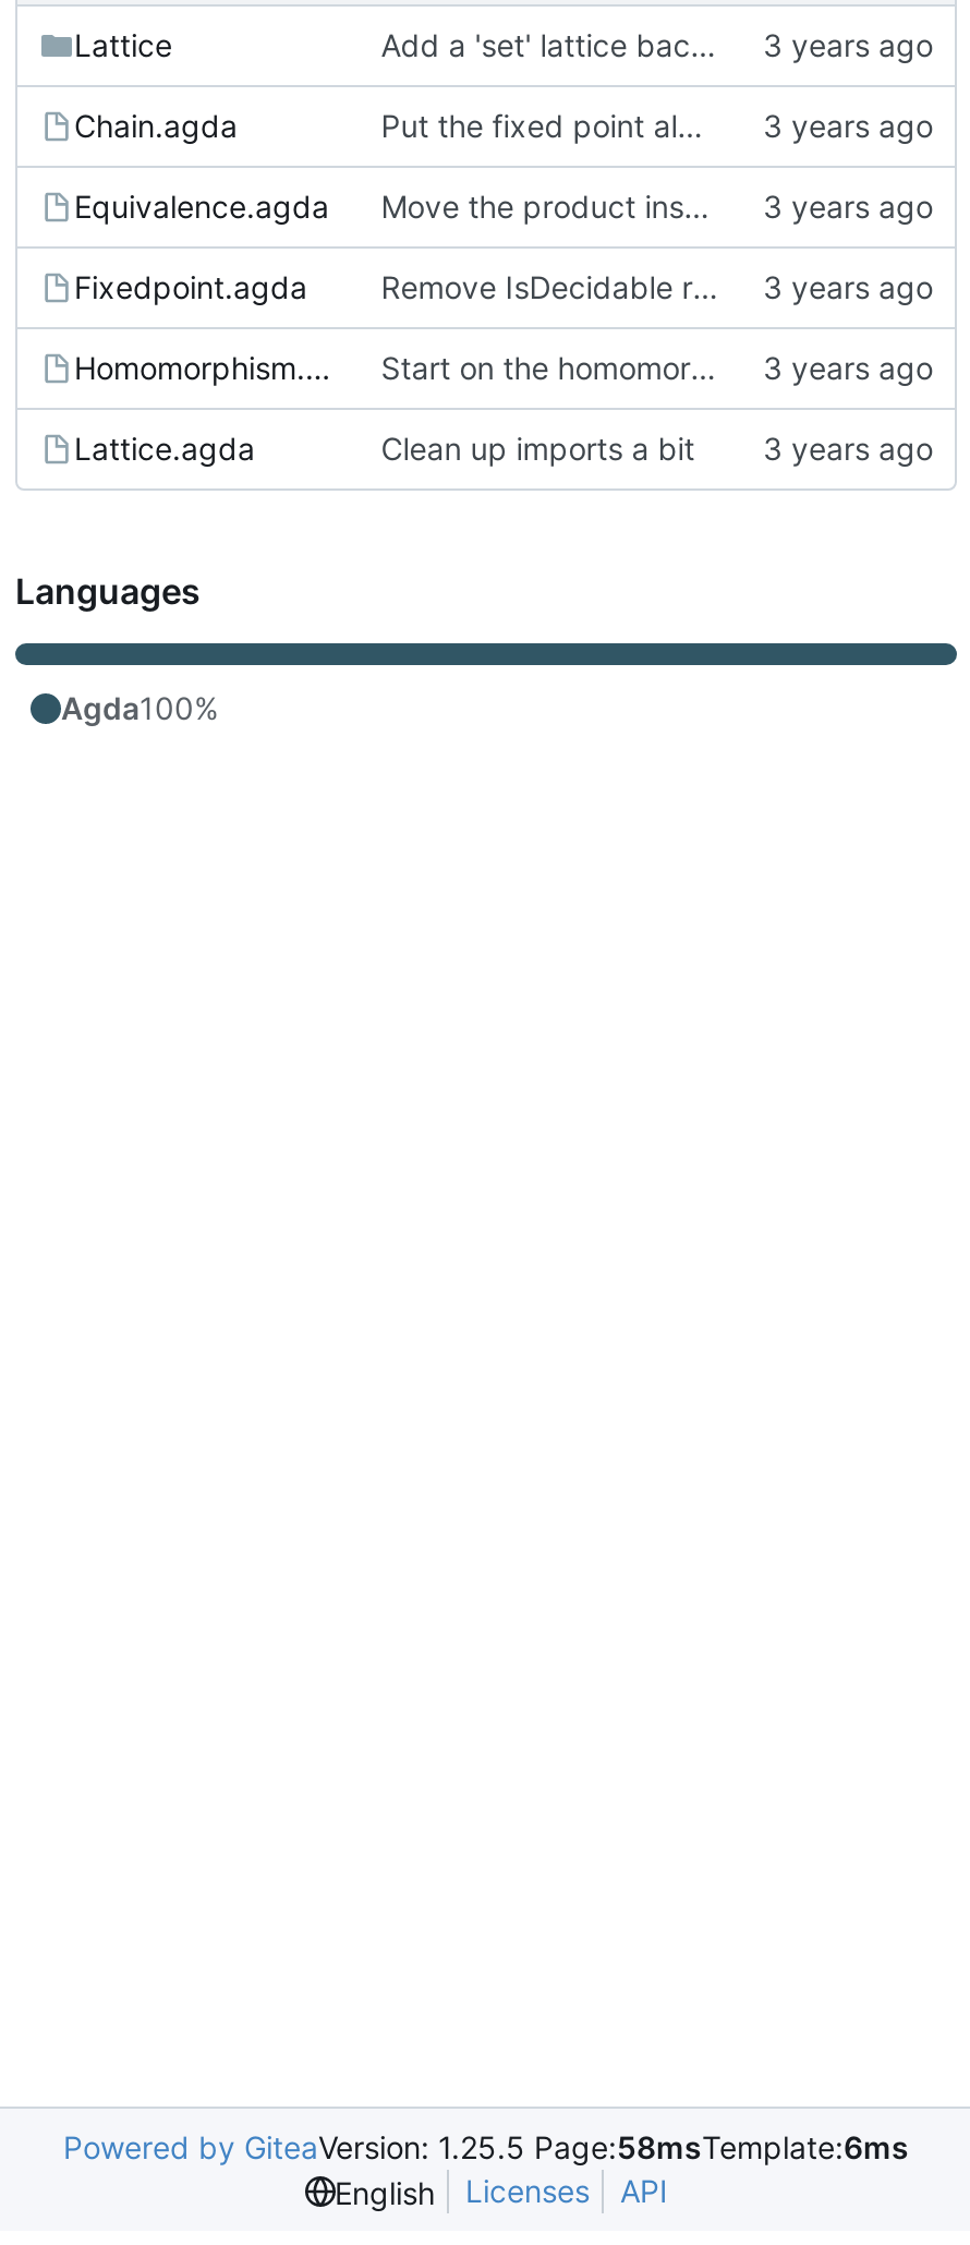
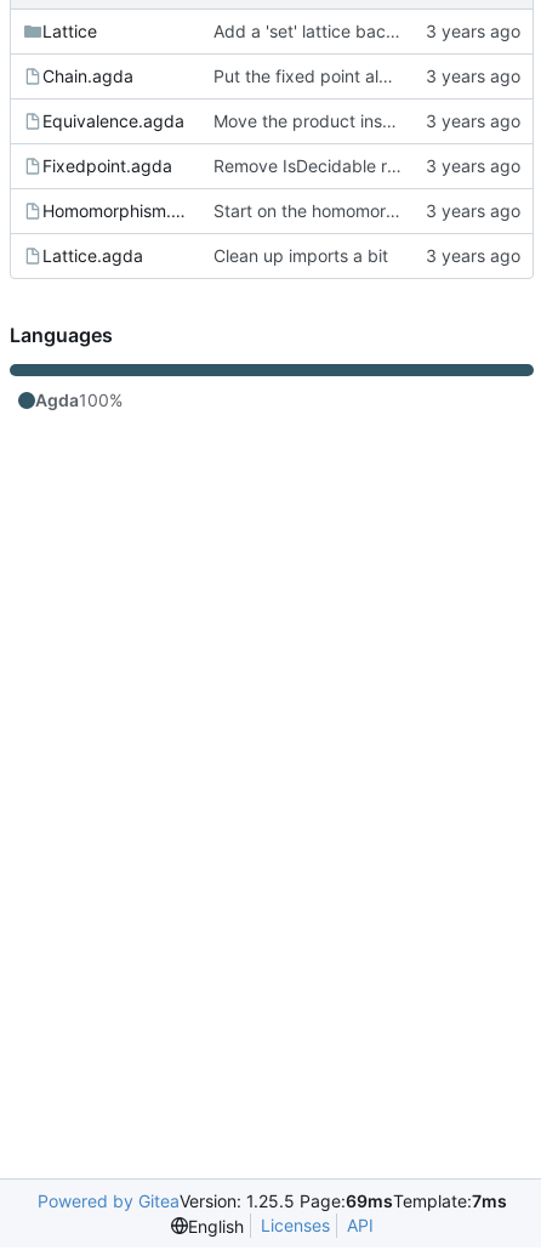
- Powered by GiteaVersion: 1.25.5 Page:58msTemplate:6ms
+ Powered by GiteaVersion: 1.25.5 Page:69msTemplate:7ms
